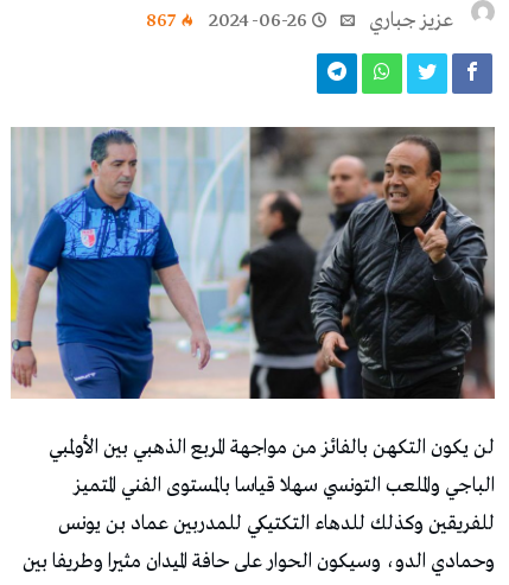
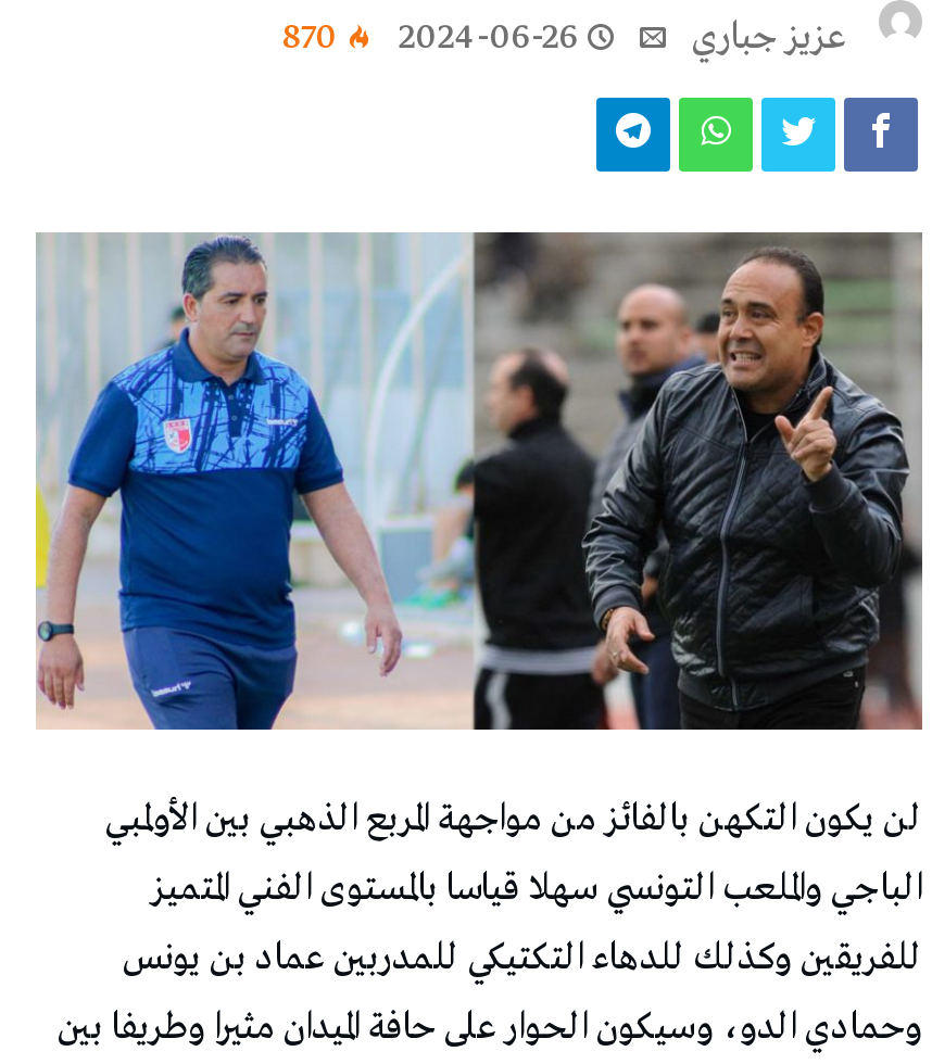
- 867 2024-06-26
+ 870 2024-06-26
